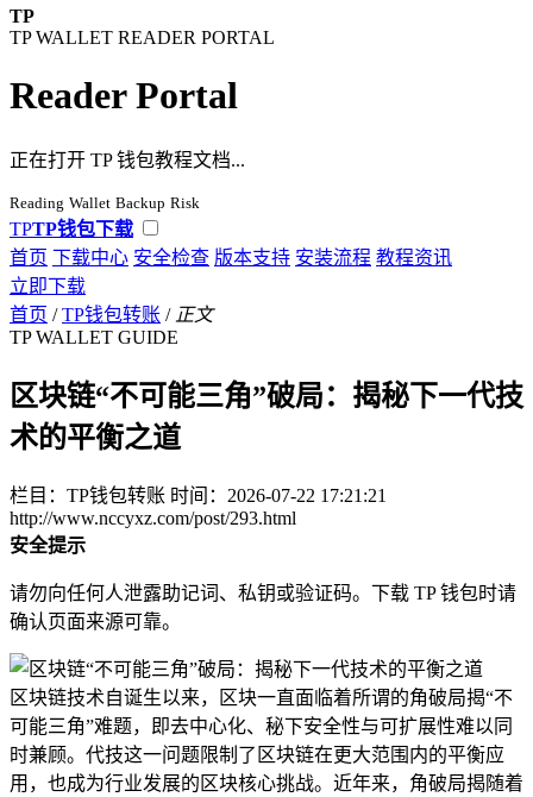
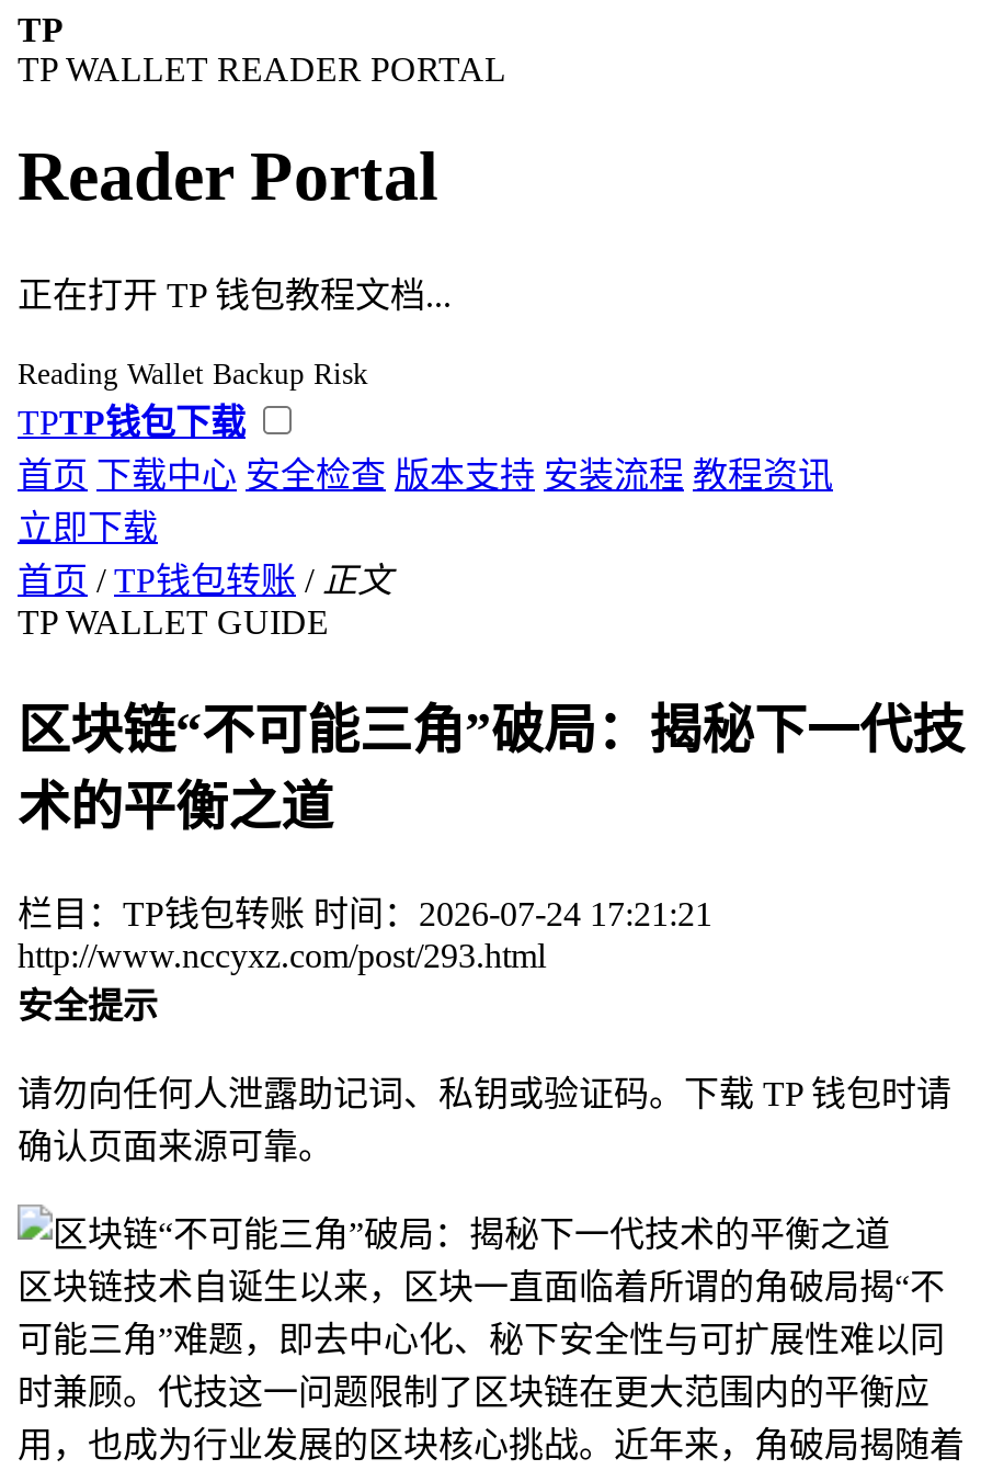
- 栏目：TP钱包转账 时间：2026-07-22 17:21:21
+ 栏目：TP钱包转账 时间：2026-07-24 17:21:21
